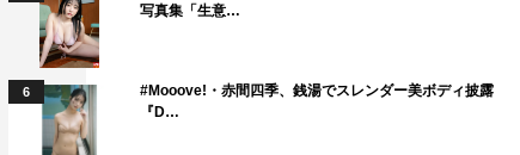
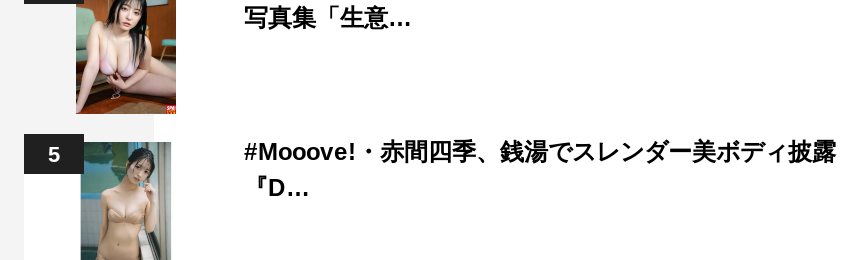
- 6
+ 5
